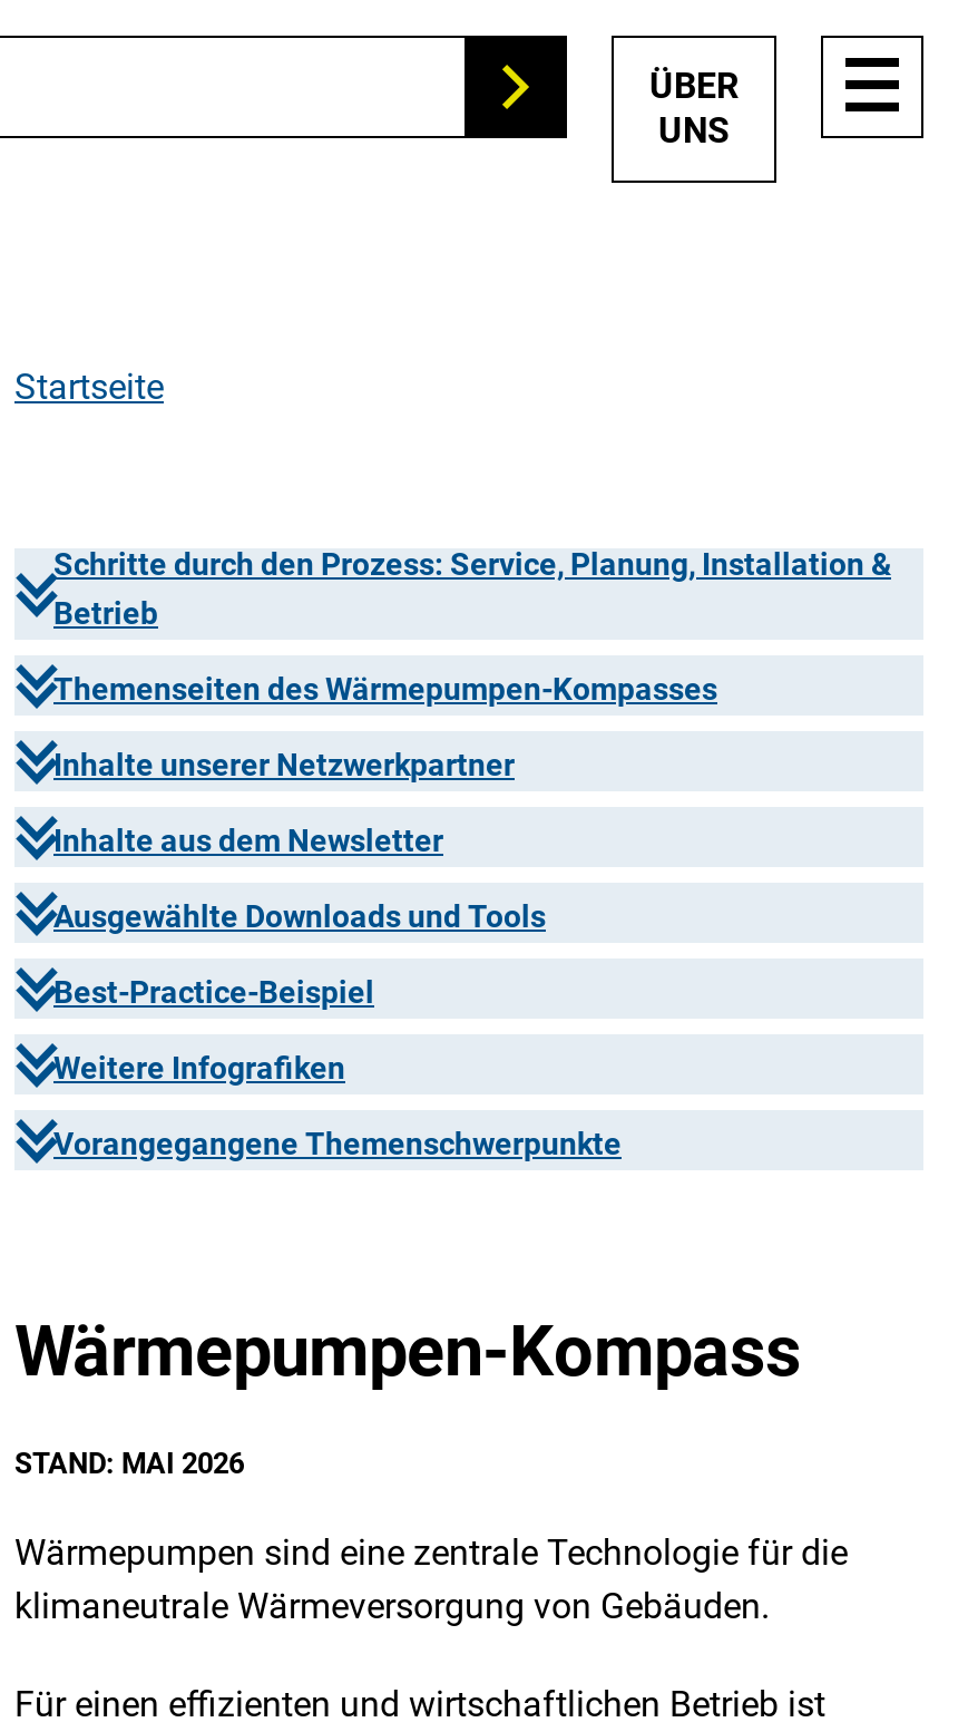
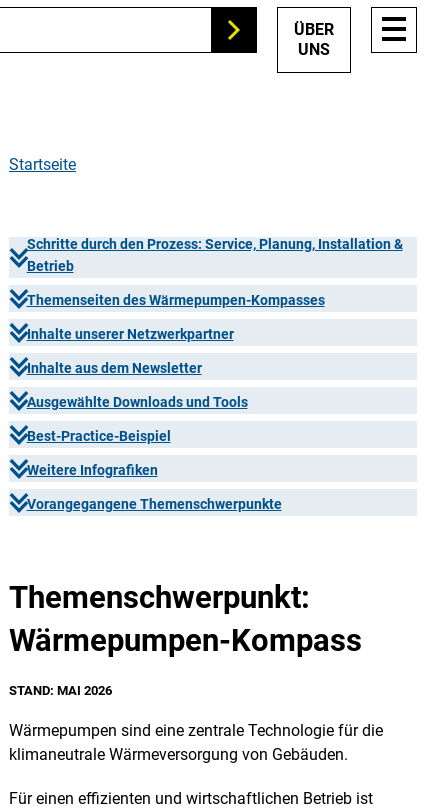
+ Themenschwerpunkt:
